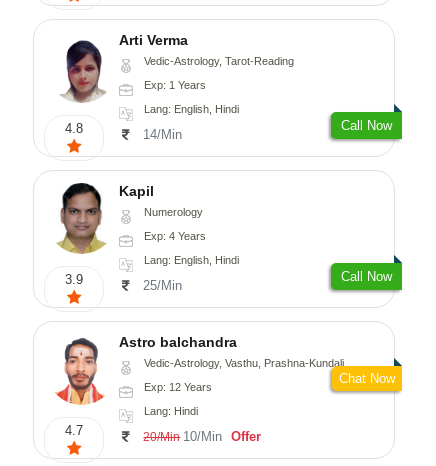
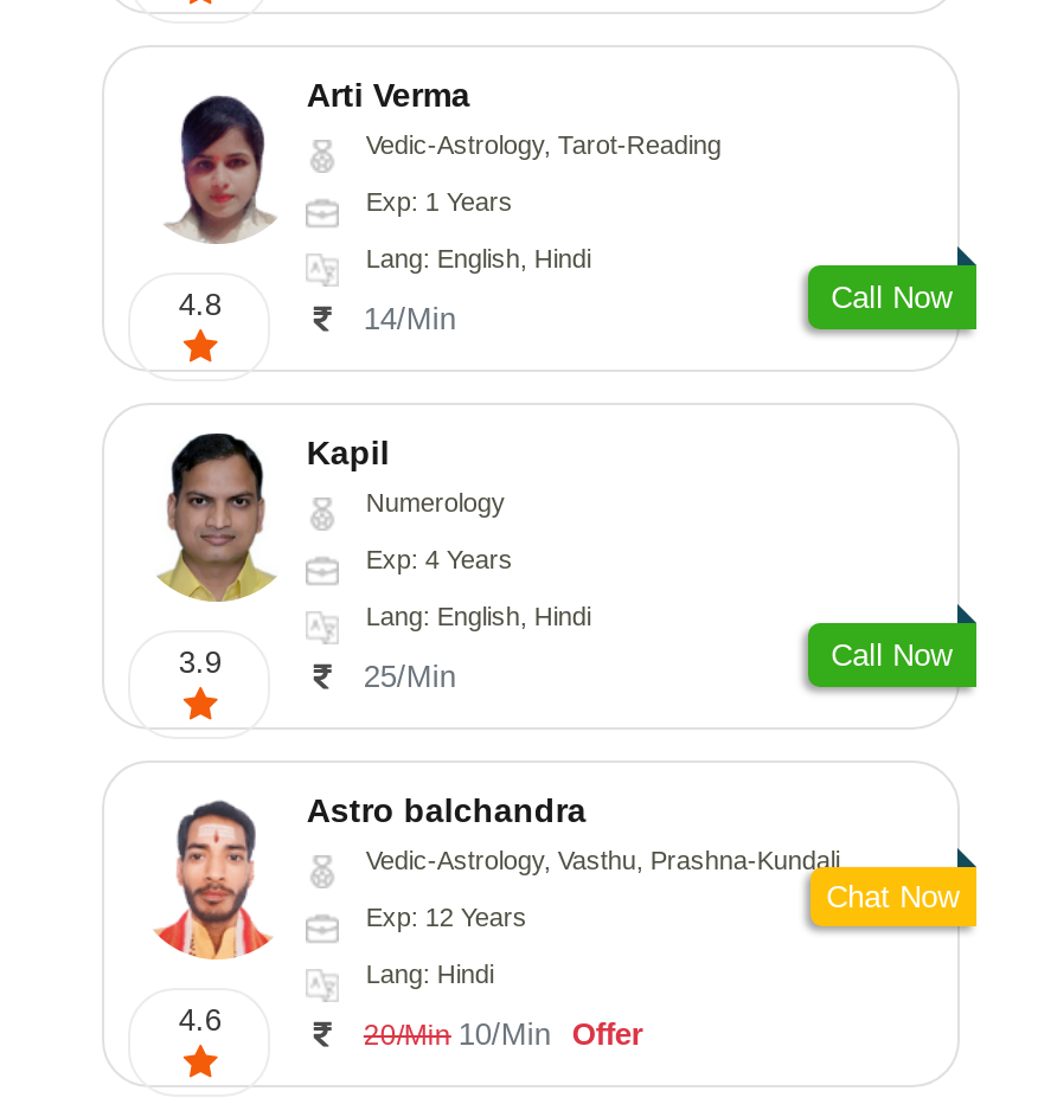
- 4.7
+ 4.6
